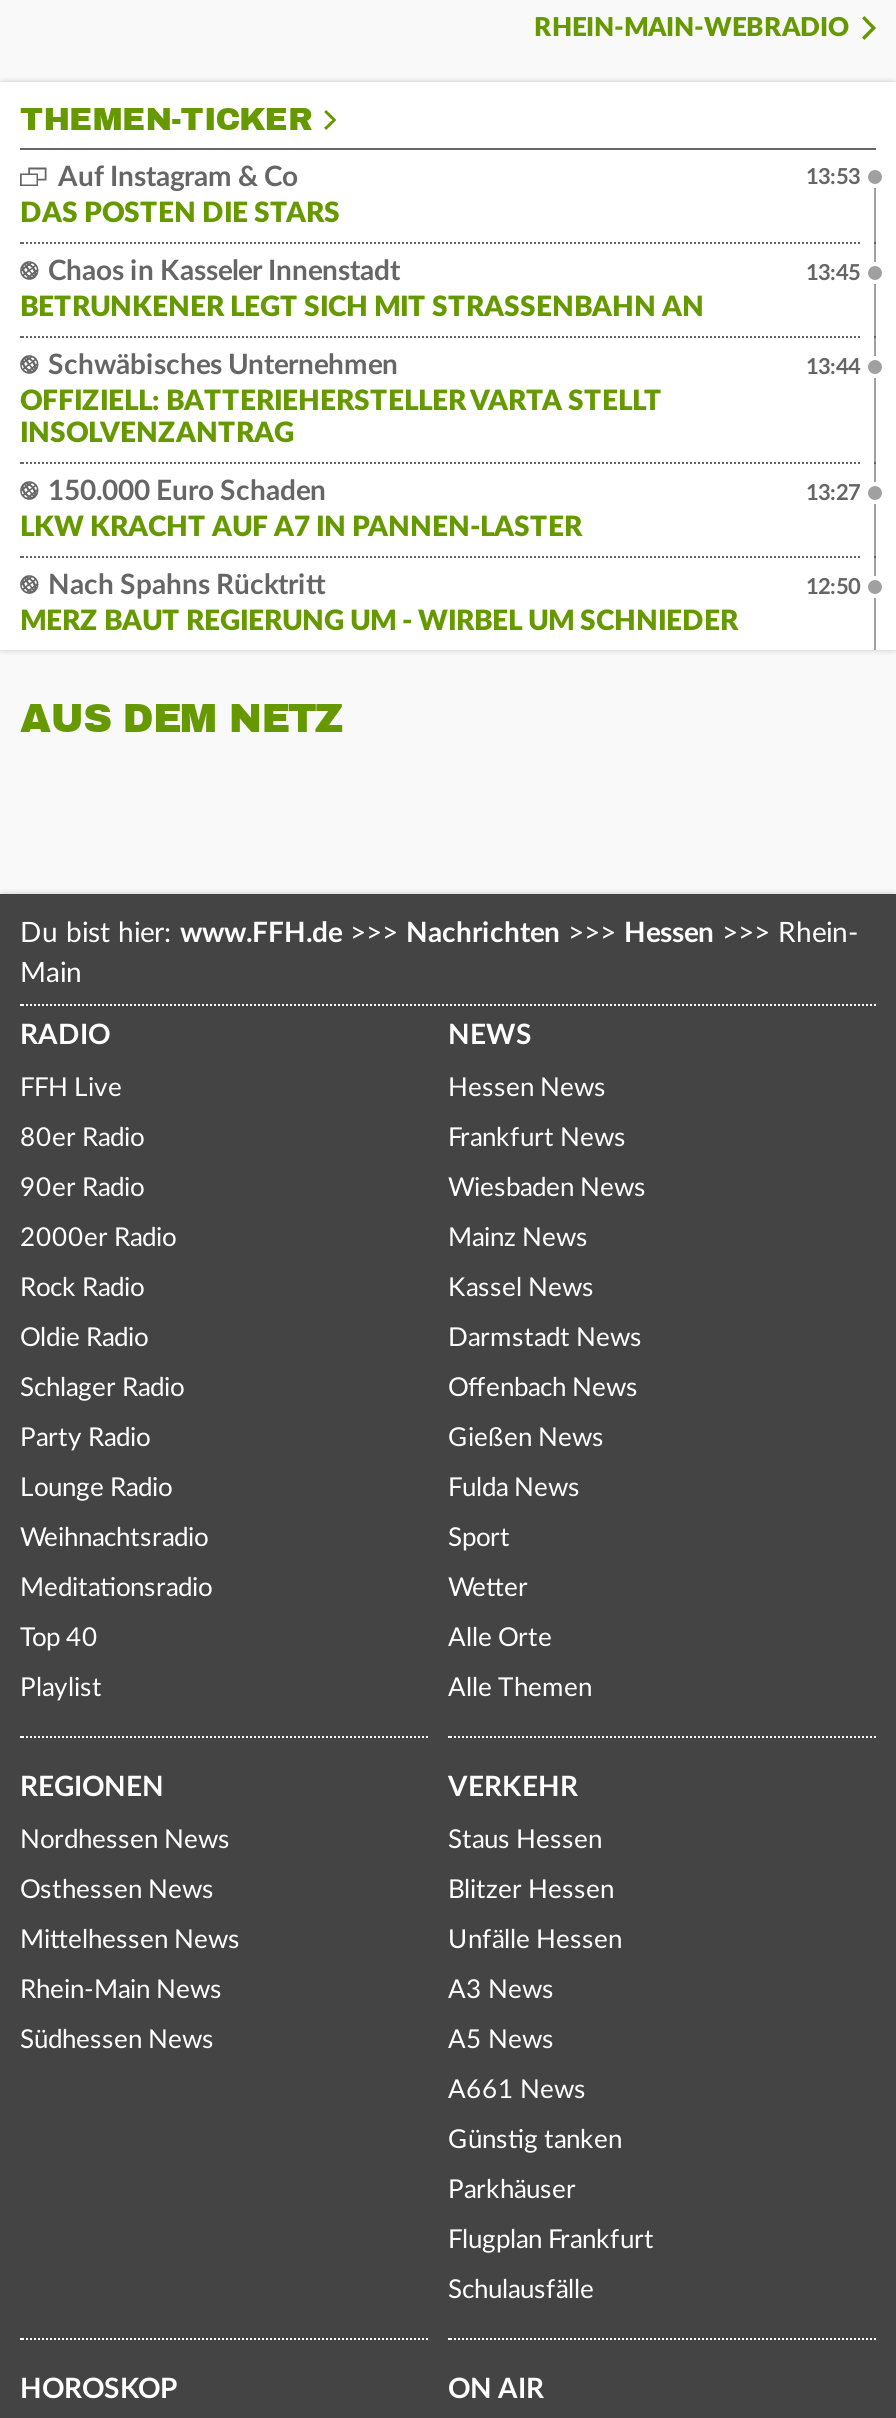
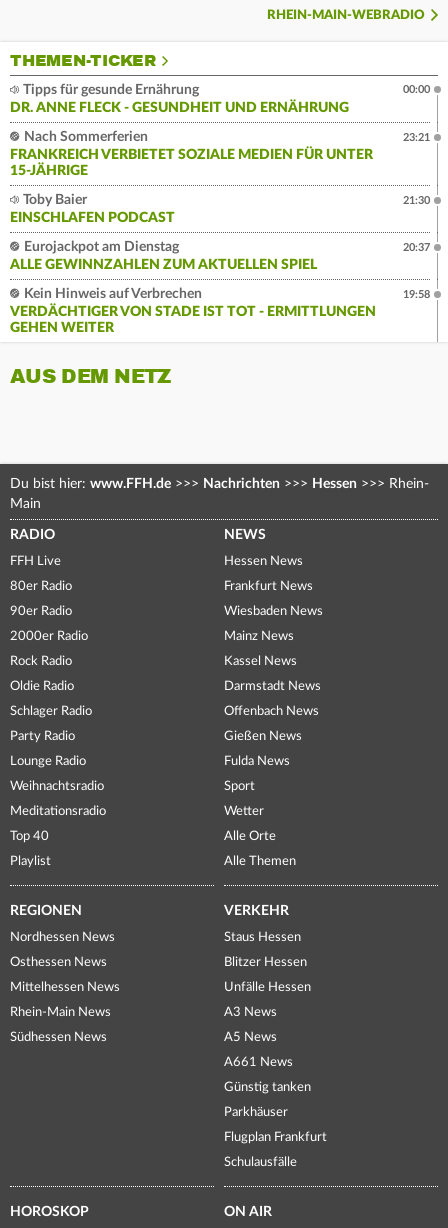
- Auf Instagram & Co
- DAS POSTEN DIE STARS
+ Tipps für gesunde Ernährung
+ DR. ANNE FLECK - GESUNDHEIT UND ERNÄHRUNG

- 13:53
+ 00:00

- Chaos in Kasseler Innenstadt
- BETRUNKENER LEGT SICH MIT STRASSENBAHN AN
+ Nach Sommerferien
+ FRANKREICH VERBIETET SOZIALE MEDIEN FÜR UNTER
+ 15-JÄHRIGE

- 13:45
+ 23:21

- Schwäbisches Unternehmen
- OFFIZIELL: BATTERIEHERSTELLER VARTA STELLT
- INSOLVENZANTRAG
+ Toby Baier
+ EINSCHLAFEN PODCAST

- 13:44
+ 21:30

- 150.000 Euro Schaden
- LKW KRACHT AUF A7 IN PANNEN-LASTER
+ Eurojackpot am Dienstag
+ ALLE GEWINNZAHLEN ZUM AKTUELLEN SPIEL

- 13:27
+ 20:37

- Nach Spahns Rücktritt
- MERZ BAUT REGIERUNG UM - WIRBEL UM SCHNIEDER
+ Kein Hinweis auf Verbrechen
+ VERDÄCHTIGER VON STADE IST TOT - ERMITTLUNGEN
+ GEHEN WEITER

- 12:50
+ 19:58
